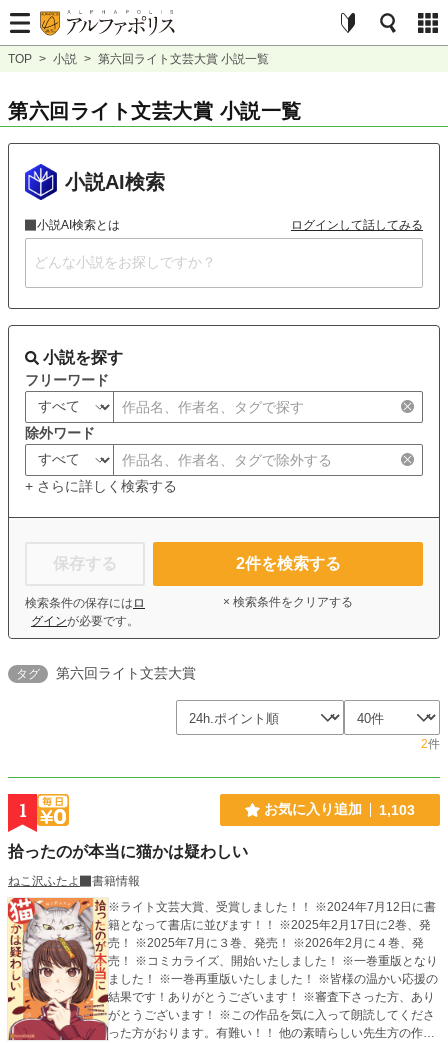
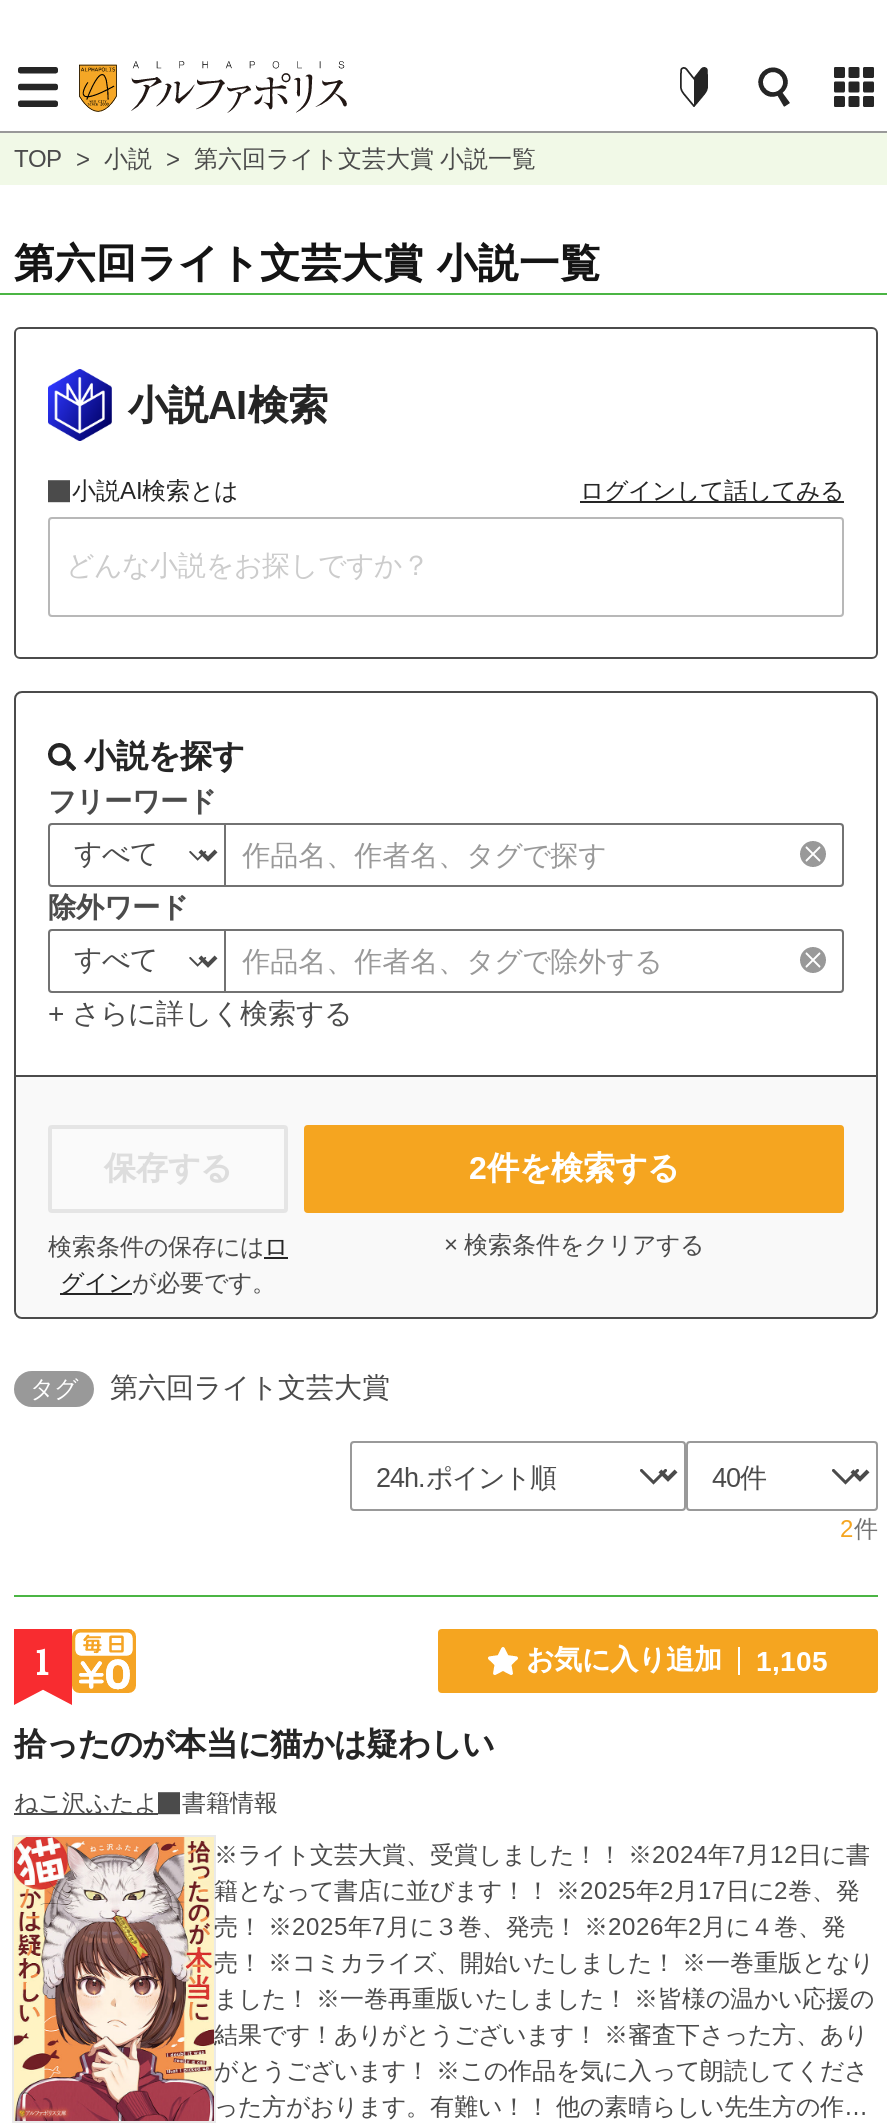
- お気に入り追加 1,103
+ お気に入り追加 1,105
